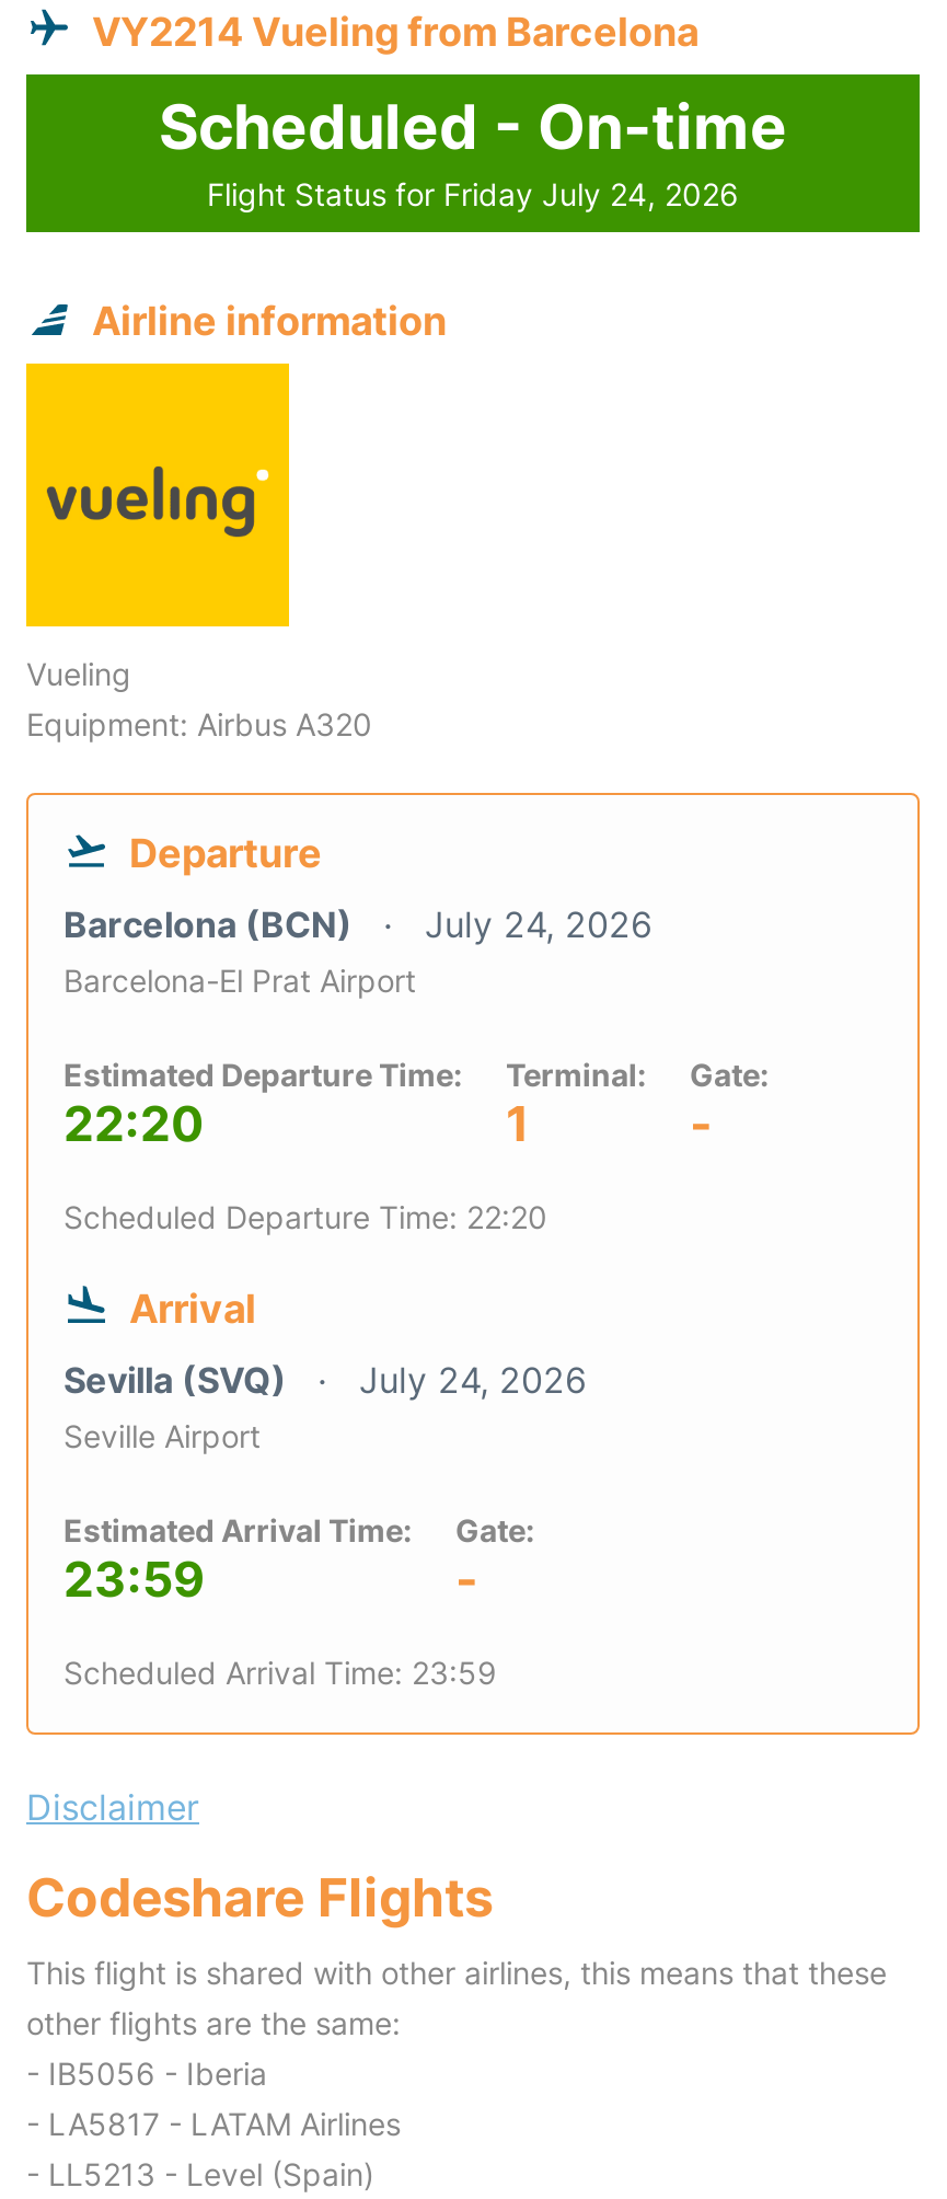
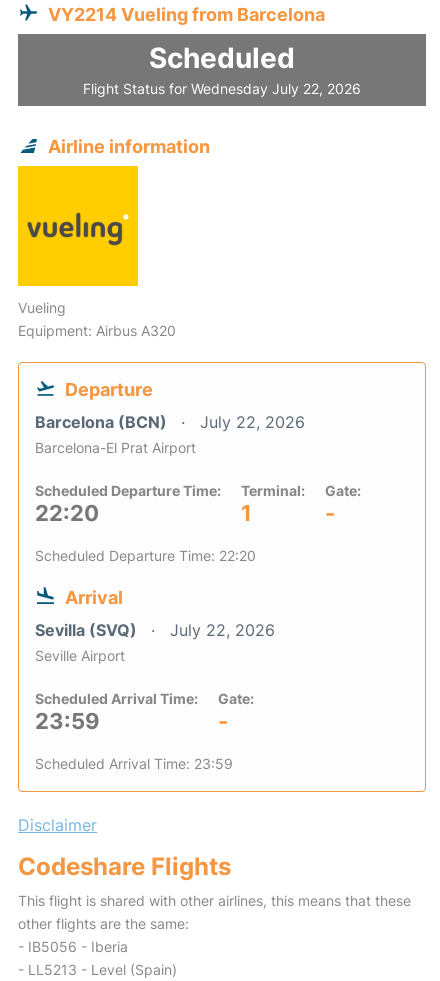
- Scheduled - On-time
- Flight Status for Friday July 24, 2026
+ Scheduled
+ Flight Status for Wednesday July 22, 2026

- Barcelona (BCN) July 24, 2026
+ Barcelona (BCN) July 22, 2026

- Estimated Departure Time:
+ Scheduled Departure Time:

- Sevilla (SVQ) July 24, 2026
+ Sevilla (SVQ) July 22, 2026

- Estimated Arrival Time:
+ Scheduled Arrival Time:

- - LA5817 - LATAM Airlines
